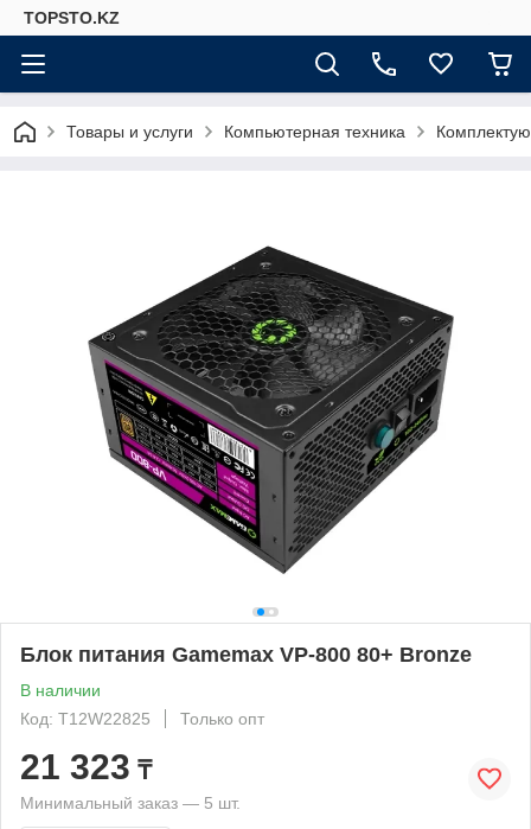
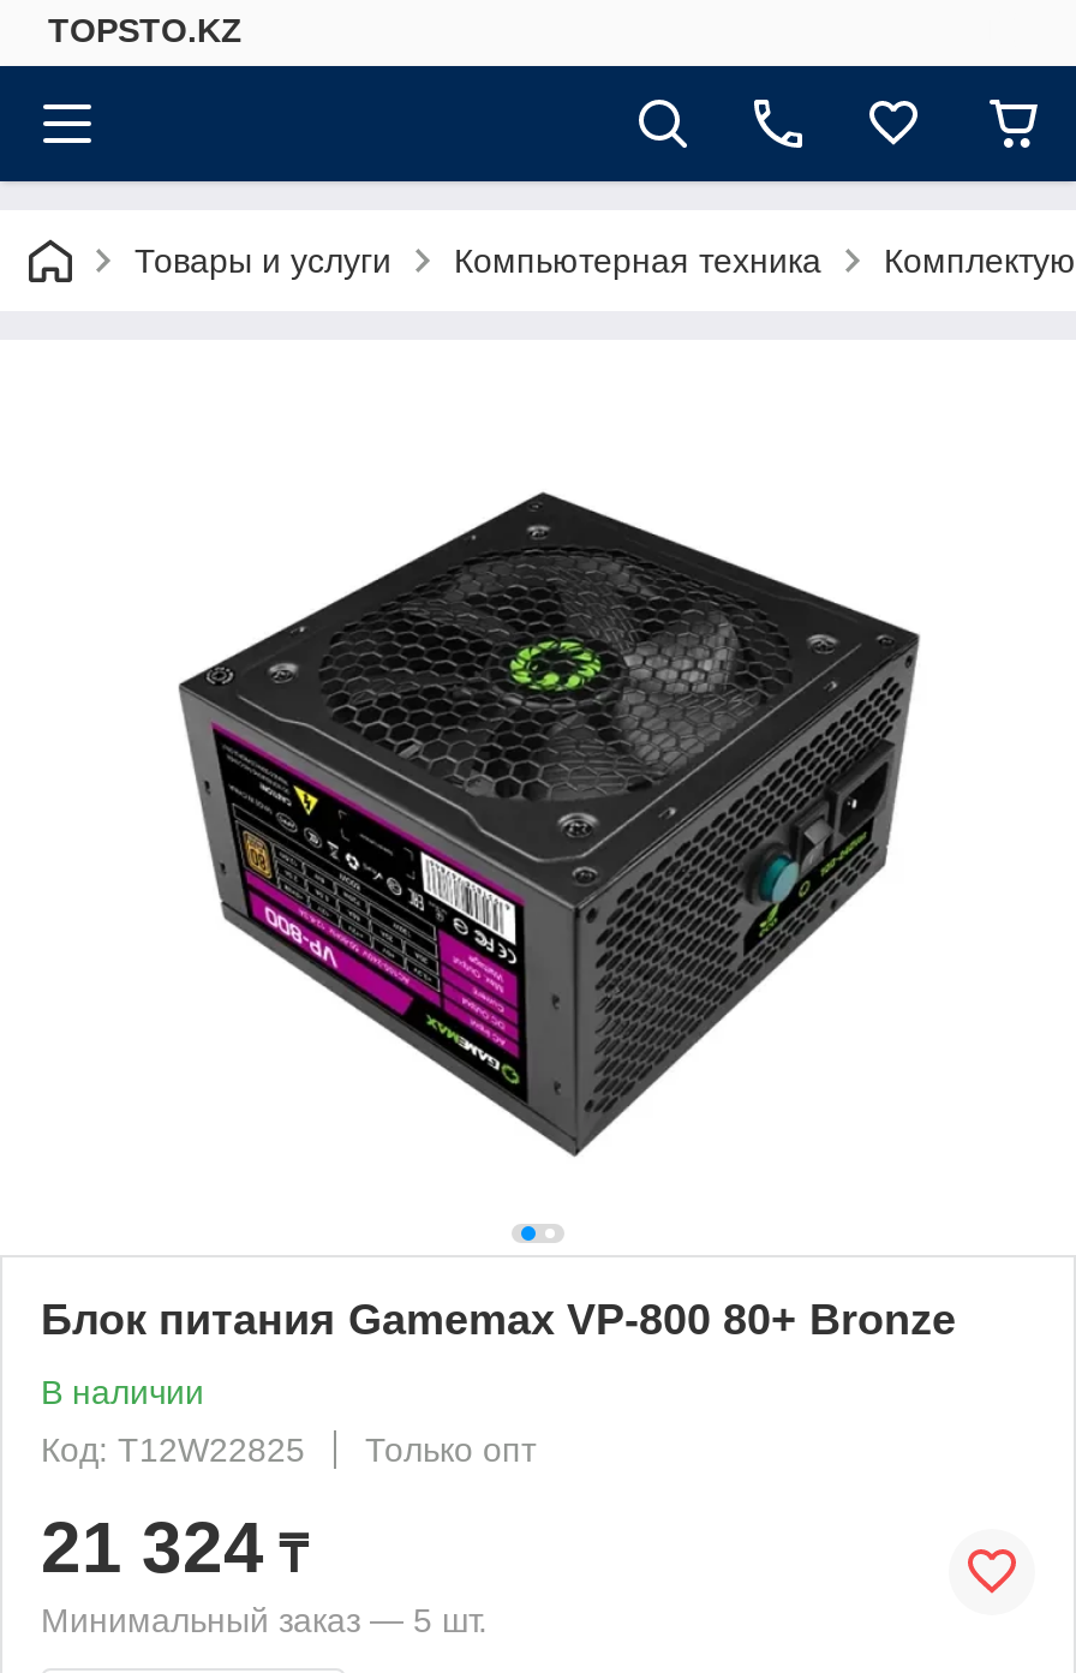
- 21 323 ₸
+ 21 324 ₸
